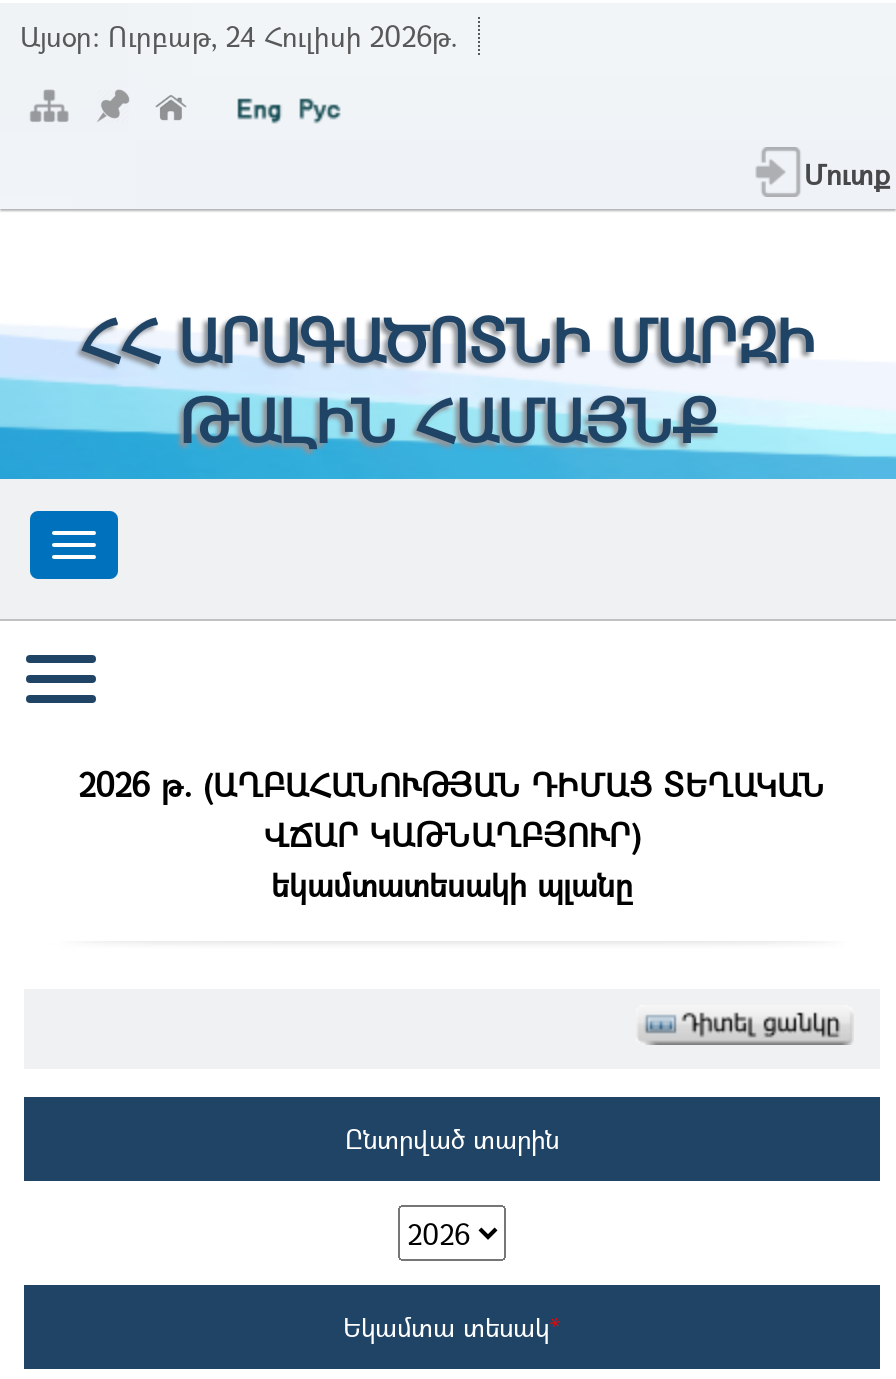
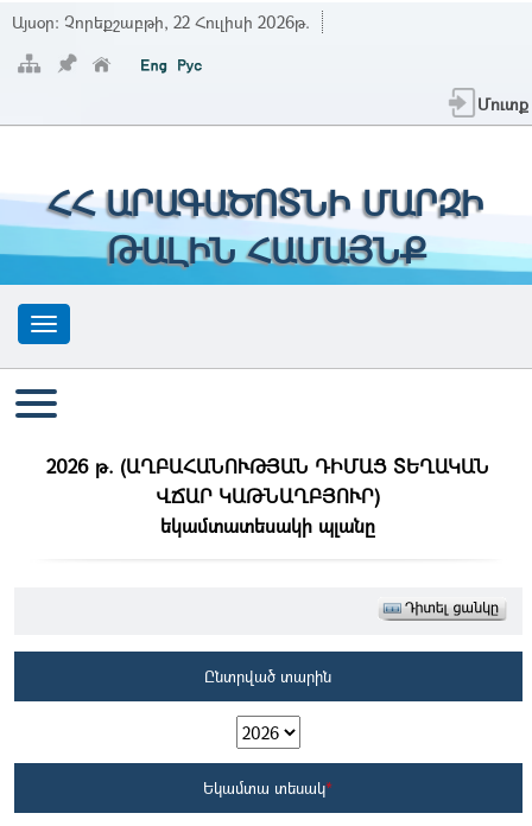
- Այսօր: Ուրբաթ, 24 Հուլիսի 2026թ.
+ Այսօր: Չորեքշաբթի, 22 Հուլիսի 2026թ.
